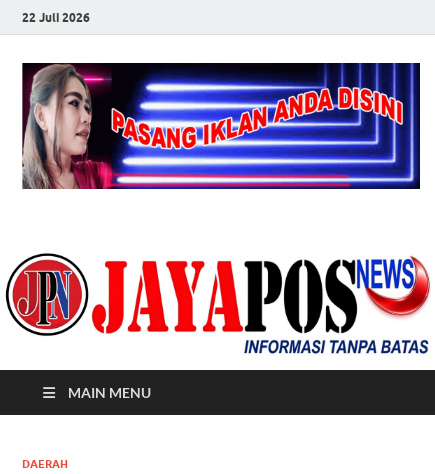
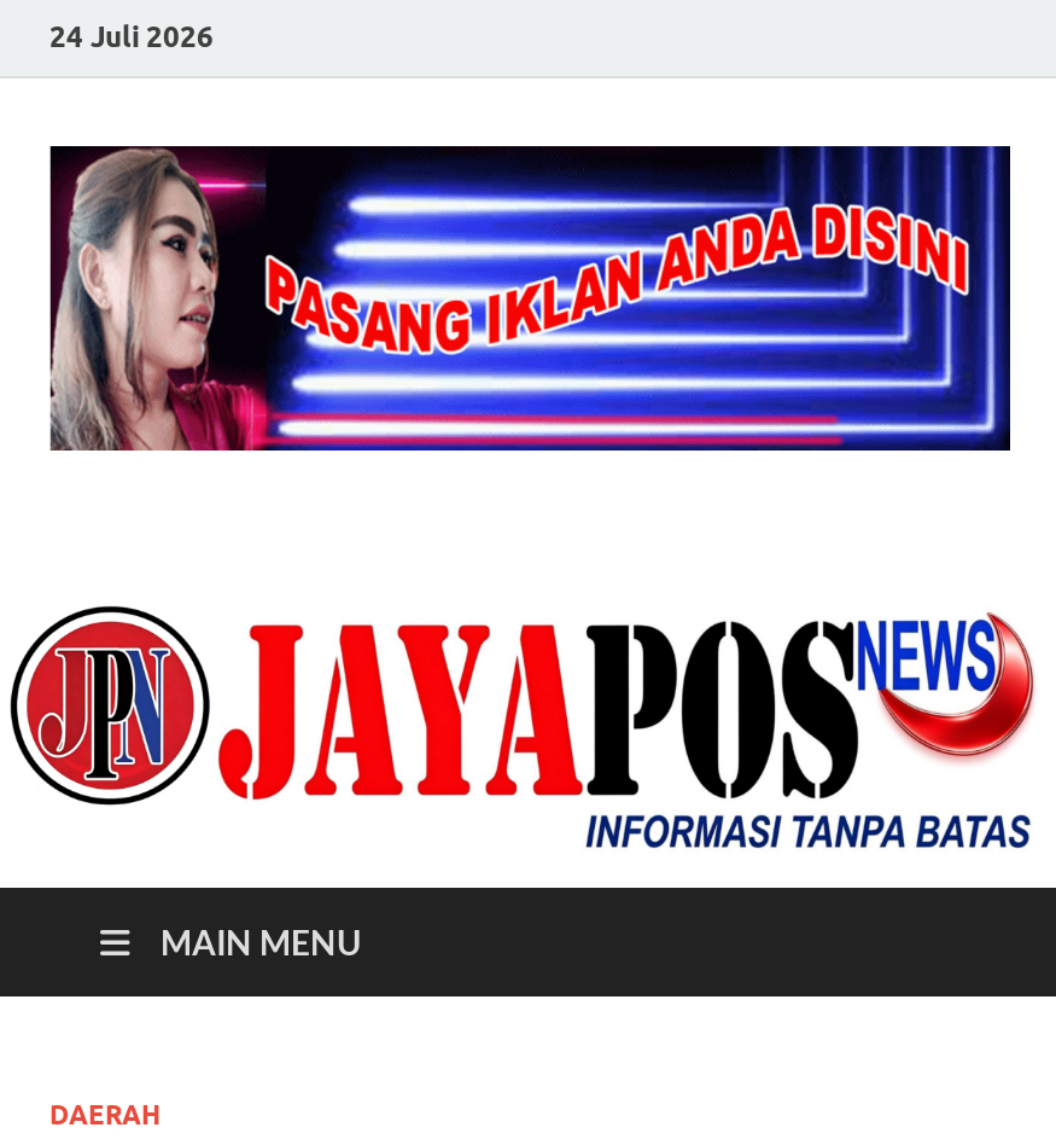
- 22 Juli 2026
+ 24 Juli 2026
